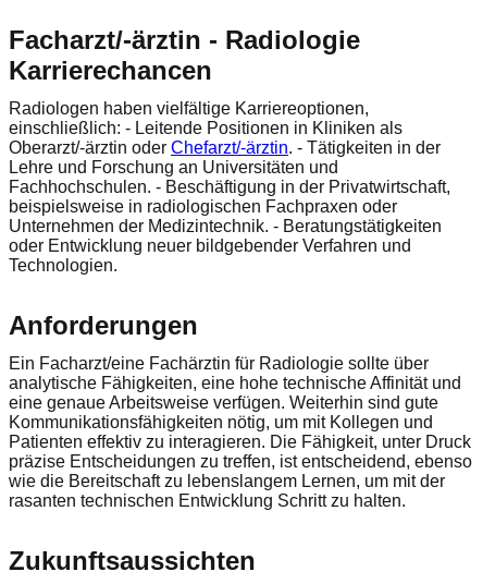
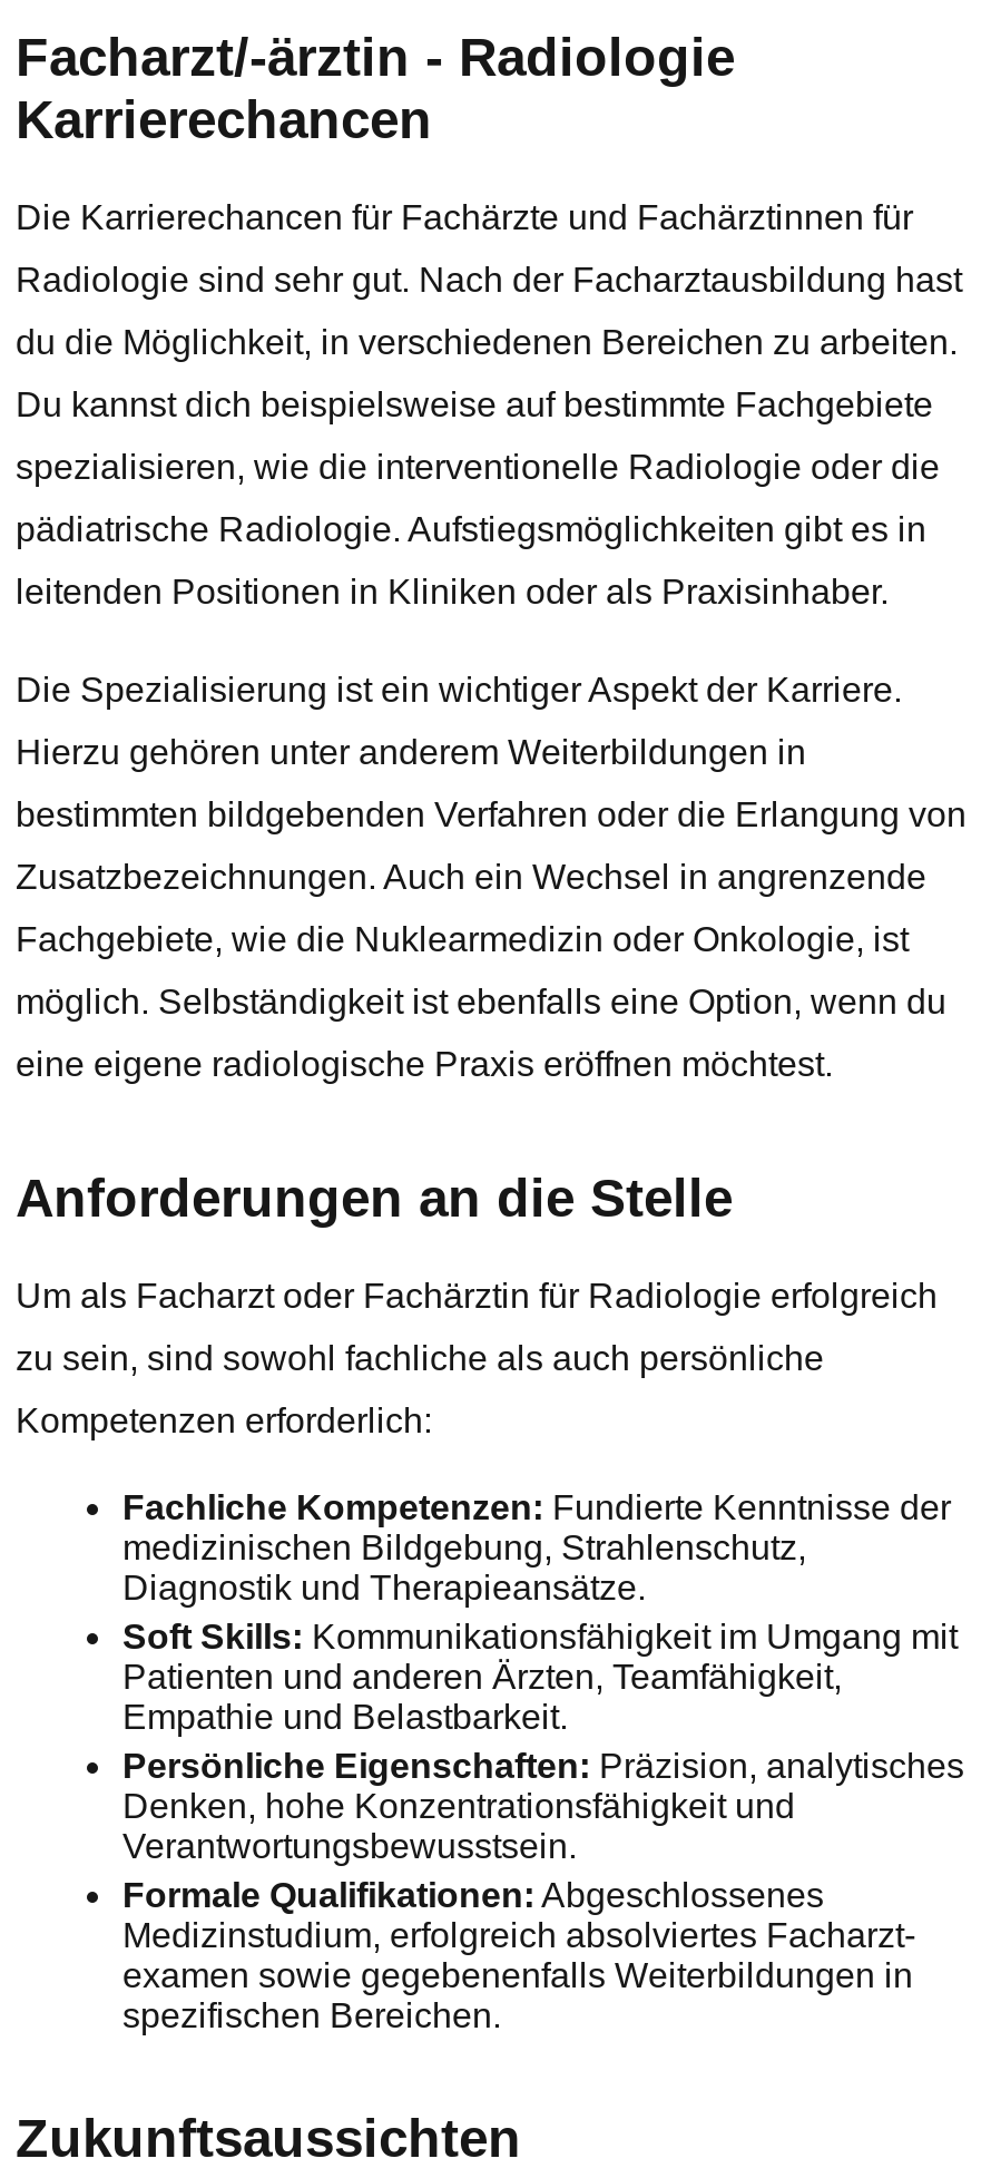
- Radiologen haben vielfältige Karriereoptionen,
- einschließlich: - Leitende Positionen in Kliniken als
- Oberarzt/-ärztin oder Chefarzt/-ärztin. - Tätigkeiten in der
- Lehre und Forschung an Universitäten und
- Fachhochschulen. - Beschäftigung in der Privatwirtschaft,
- beispielsweise in radiologischen Fachpraxen oder
- Unternehmen der Medizintechnik. - Beratungstätigkeiten
- oder Entwicklung neuer bildgebender Verfahren und
- Technologien.
- Anforderungen
- Ein Facharzt/eine Fachärztin für Radiologie sollte über
- analytische Fähigkeiten, eine hohe technische Affinität und
- eine genaue Arbeitsweise verfügen. Weiterhin sind gute
- Kommunikationsfähigkeiten nötig, um mit Kollegen und
- Patienten effektiv zu interagieren. Die Fähigkeit, unter Druck
- präzise Entscheidungen zu treffen, ist entscheidend, ebenso
- wie die Bereitschaft zu lebenslangem Lernen, um mit der
- rasanten technischen Entwicklung Schritt zu halten.
+ Die Karrierechancen für Fachärzte und Fachärztinnen für
+ Radiologie sind sehr gut. Nach der Facharztausbildung hast
+ du die Möglichkeit, in verschiedenen Bereichen zu arbeiten.
+ Du kannst dich beispielsweise auf bestimmte Fachgebiete
+ spezialisieren, wie die interventionelle Radiologie oder die
+ pädiatrische Radiologie. Aufstiegsmöglichkeiten gibt es in
+ leitenden Positionen in Kliniken oder als Praxisinhaber.
+ Die Spezialisierung ist ein wichtiger Aspekt der Karriere.
+ Hierzu gehören unter anderem Weiterbildungen in
+ bestimmten bildgebenden Verfahren oder die Erlangung von
+ Zusatzbezeichnungen. Auch ein Wechsel in angrenzende
+ Fachgebiete, wie die Nuklearmedizin oder Onkologie, ist
+ möglich. Selbständigkeit ist ebenfalls eine Option, wenn du
+ eine eigene radiologische Praxis eröffnen möchtest.
+ Anforderungen an die Stelle
+ Um als Facharzt oder Fachärztin für Radiologie erfolgreich
+ zu sein, sind sowohl fachliche als auch persönliche
+ Kompetenzen erforderlich:
+ Fachliche Kompetenzen: Fundierte Kenntnisse der
+ medizinischen Bildgebung, Strahlenschutz,
+ Diagnostik und Therapieansätze.
+ Soft Skills: Kommunikationsfähigkeit im Umgang mit
+ Patienten und anderen Ärzten, Teamfähigkeit,
+ Empathie und Belastbarkeit.
+ Persönliche Eigenschaften: Präzision, analytisches
+ Denken, hohe Konzentrationsfähigkeit und
+ Verantwortungsbewusstsein.
+ Formale Qualifikationen: Abgeschlossenes
+ Medizinstudium, erfolgreich absolviertes Facharzt-
+ examen sowie gegebenenfalls Weiterbildungen in
+ spezifischen Bereichen.
